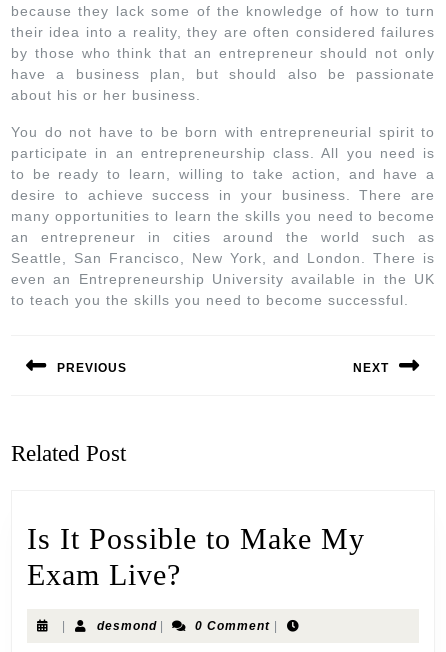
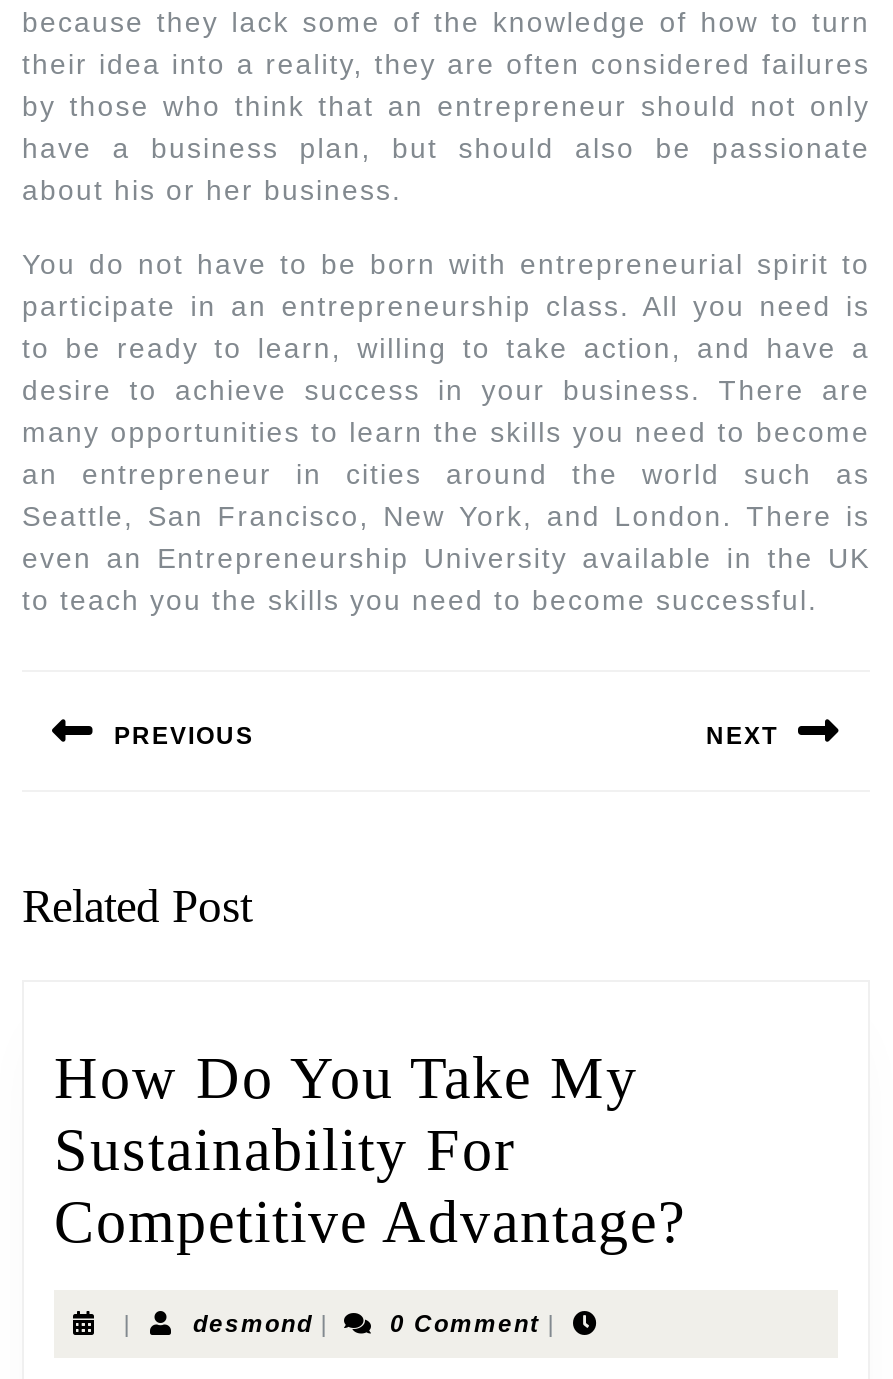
- Is It Possible to Make My
- Exam Live?
+ How Do You Take My
+ Sustainability For
+ Competitive Advantage?
